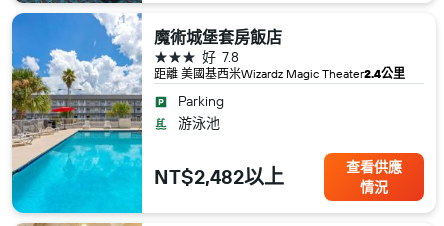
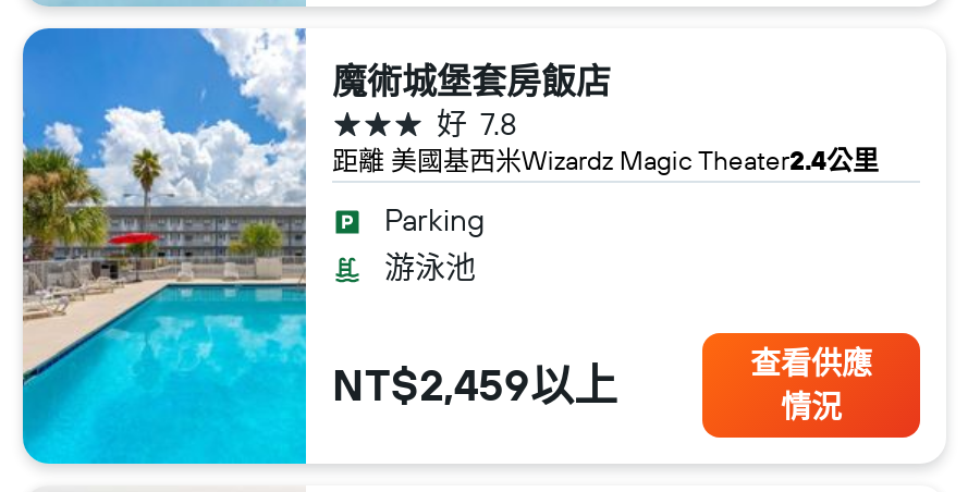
- NT$2,482以上
+ NT$2,459以上
